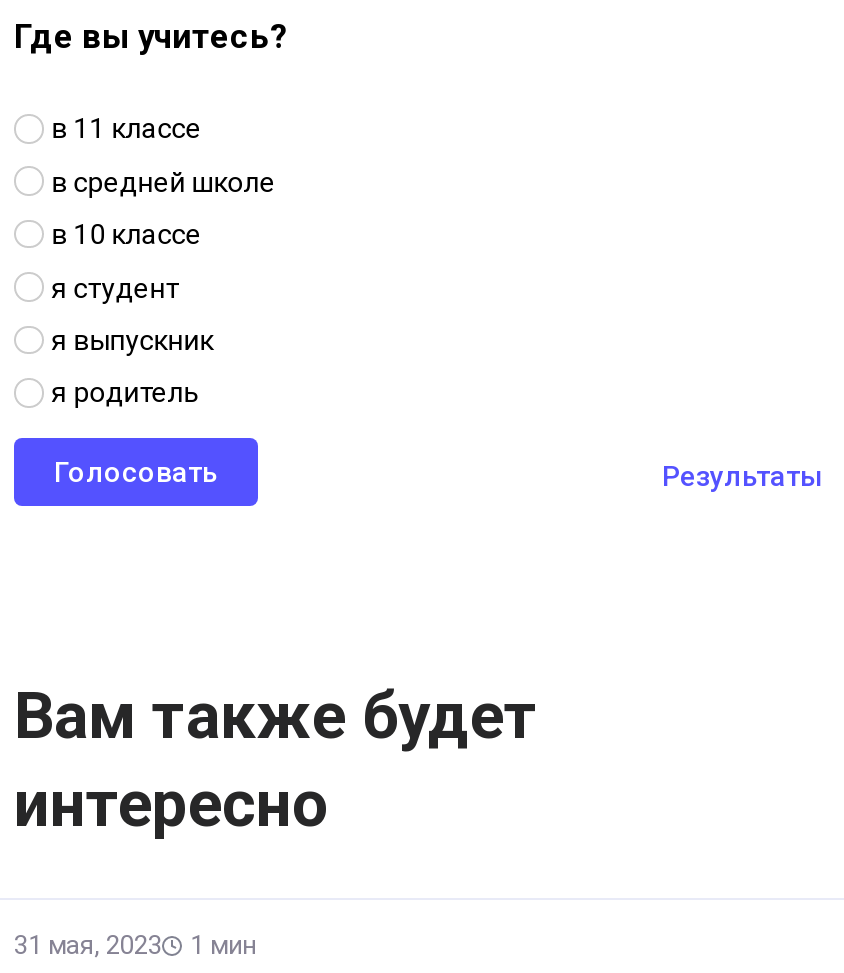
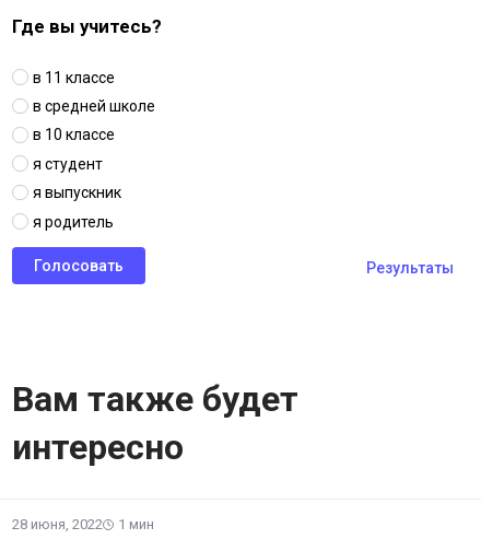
- 31 мая, 2023 1 мин
+ 28 июня, 2022 1 мин
